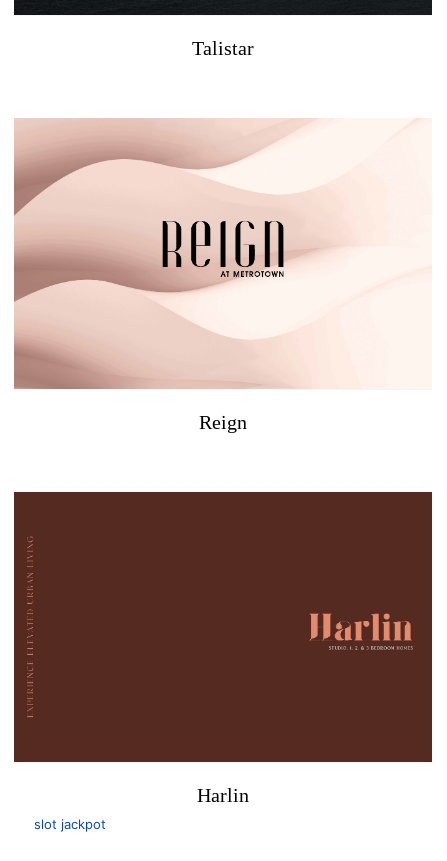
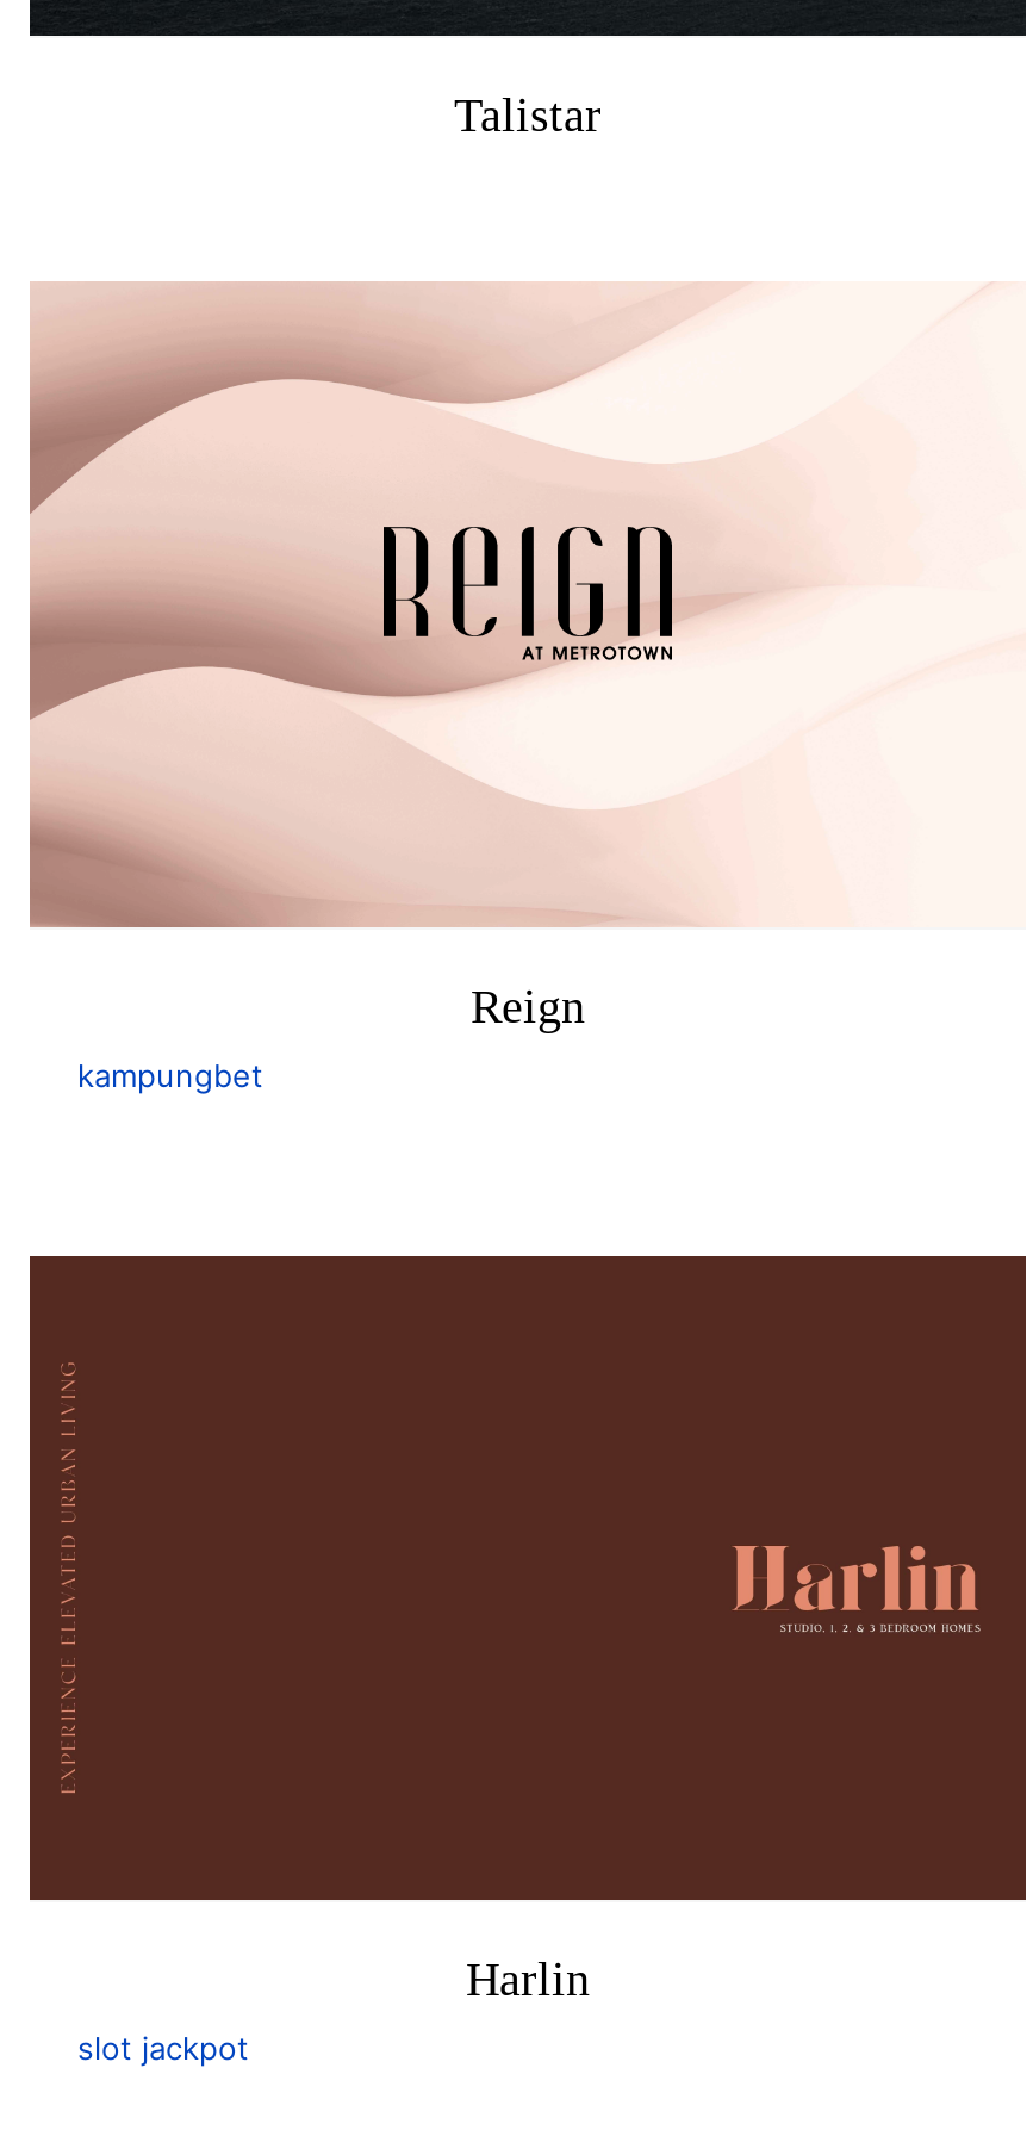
+ kampungbet
